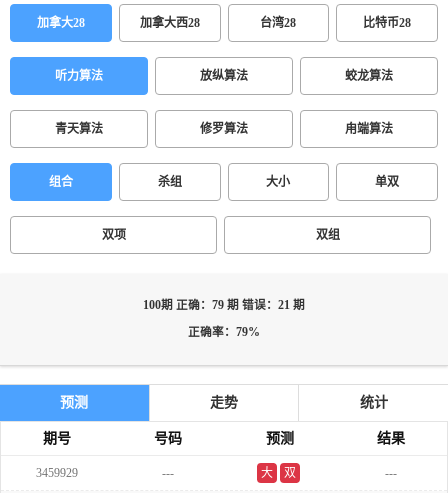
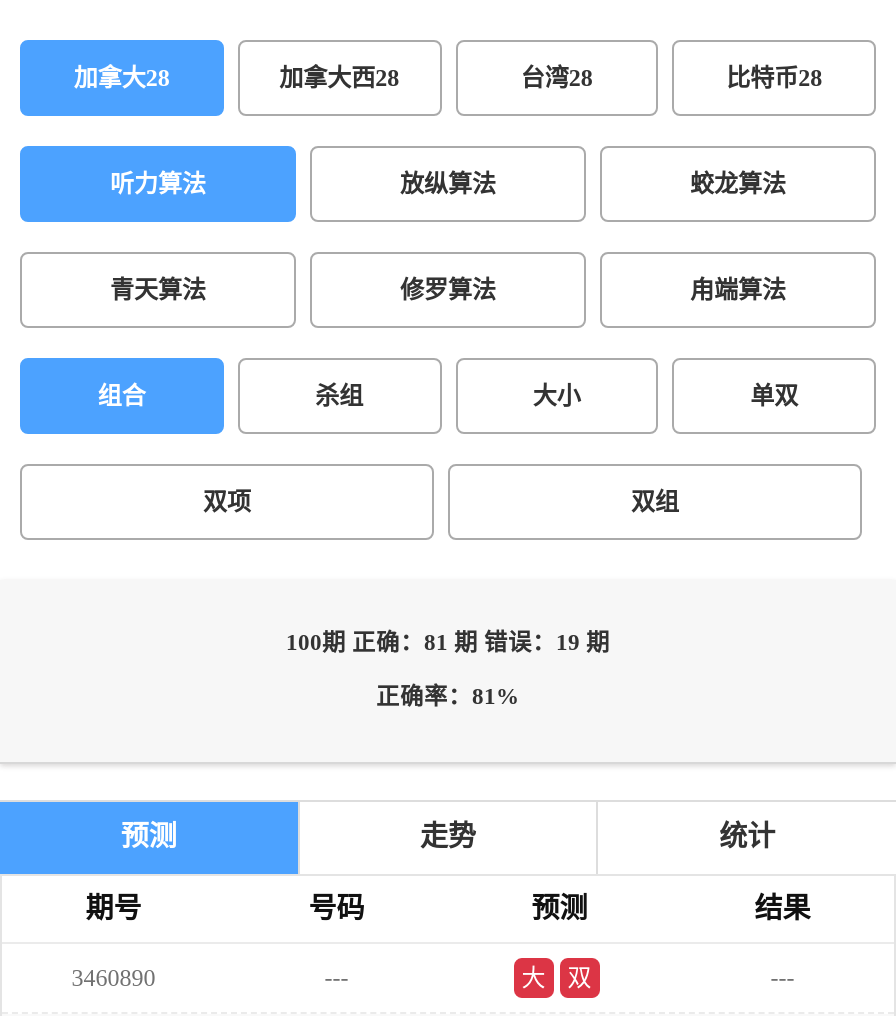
- 100期 正确：79 期 错误：21 期
+ 100期 正确：81 期 错误：19 期

- 正确率：79%
+ 正确率：81%

- 3459929
+ 3460890
